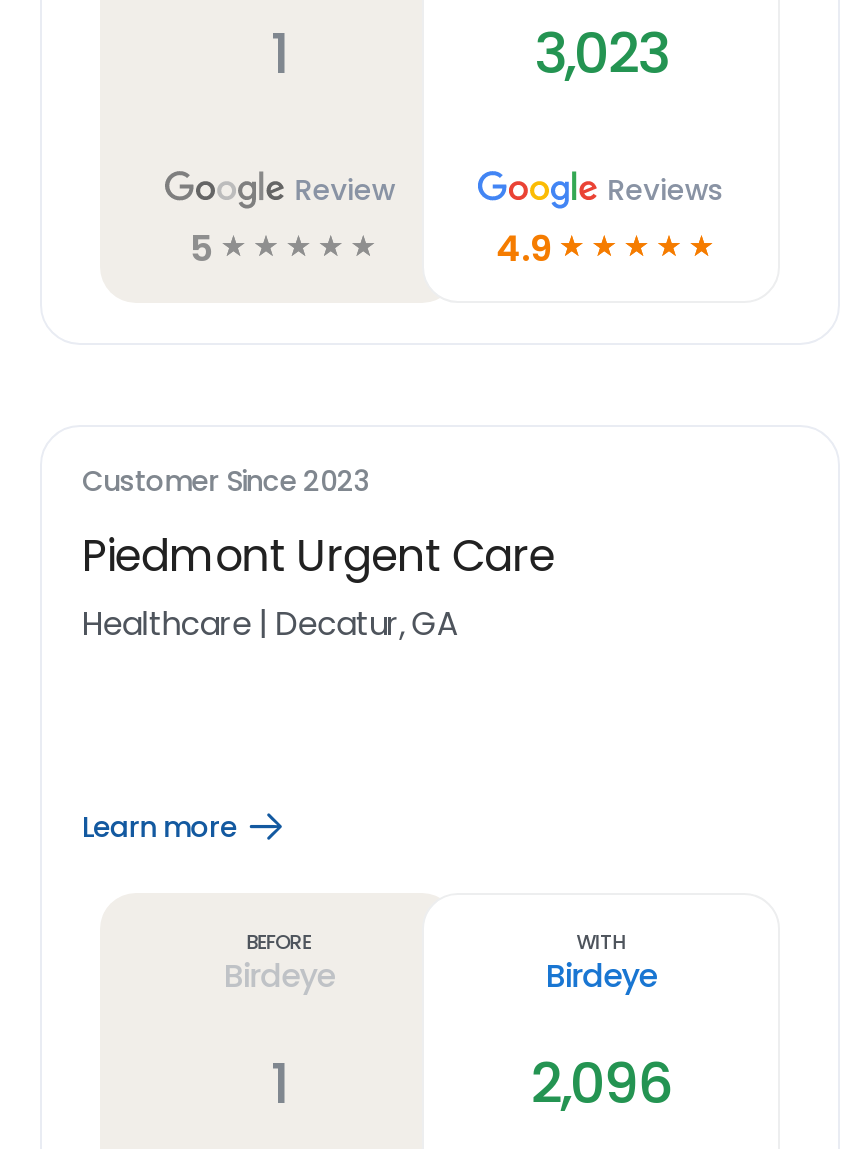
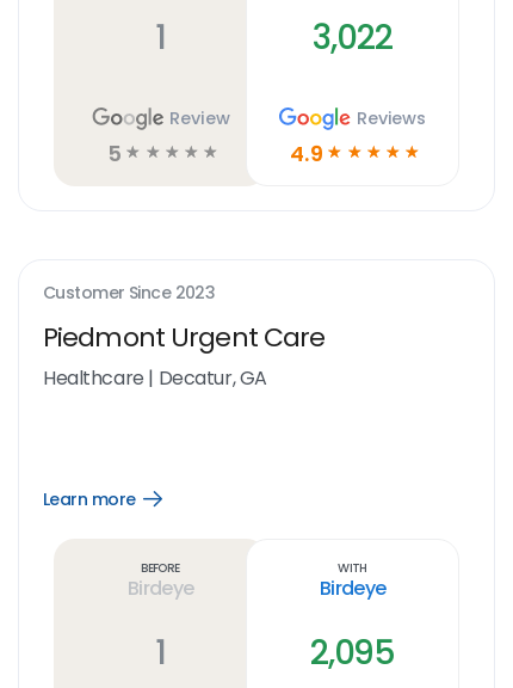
- 3,023
+ 3,022

- 2,096
+ 2,095
